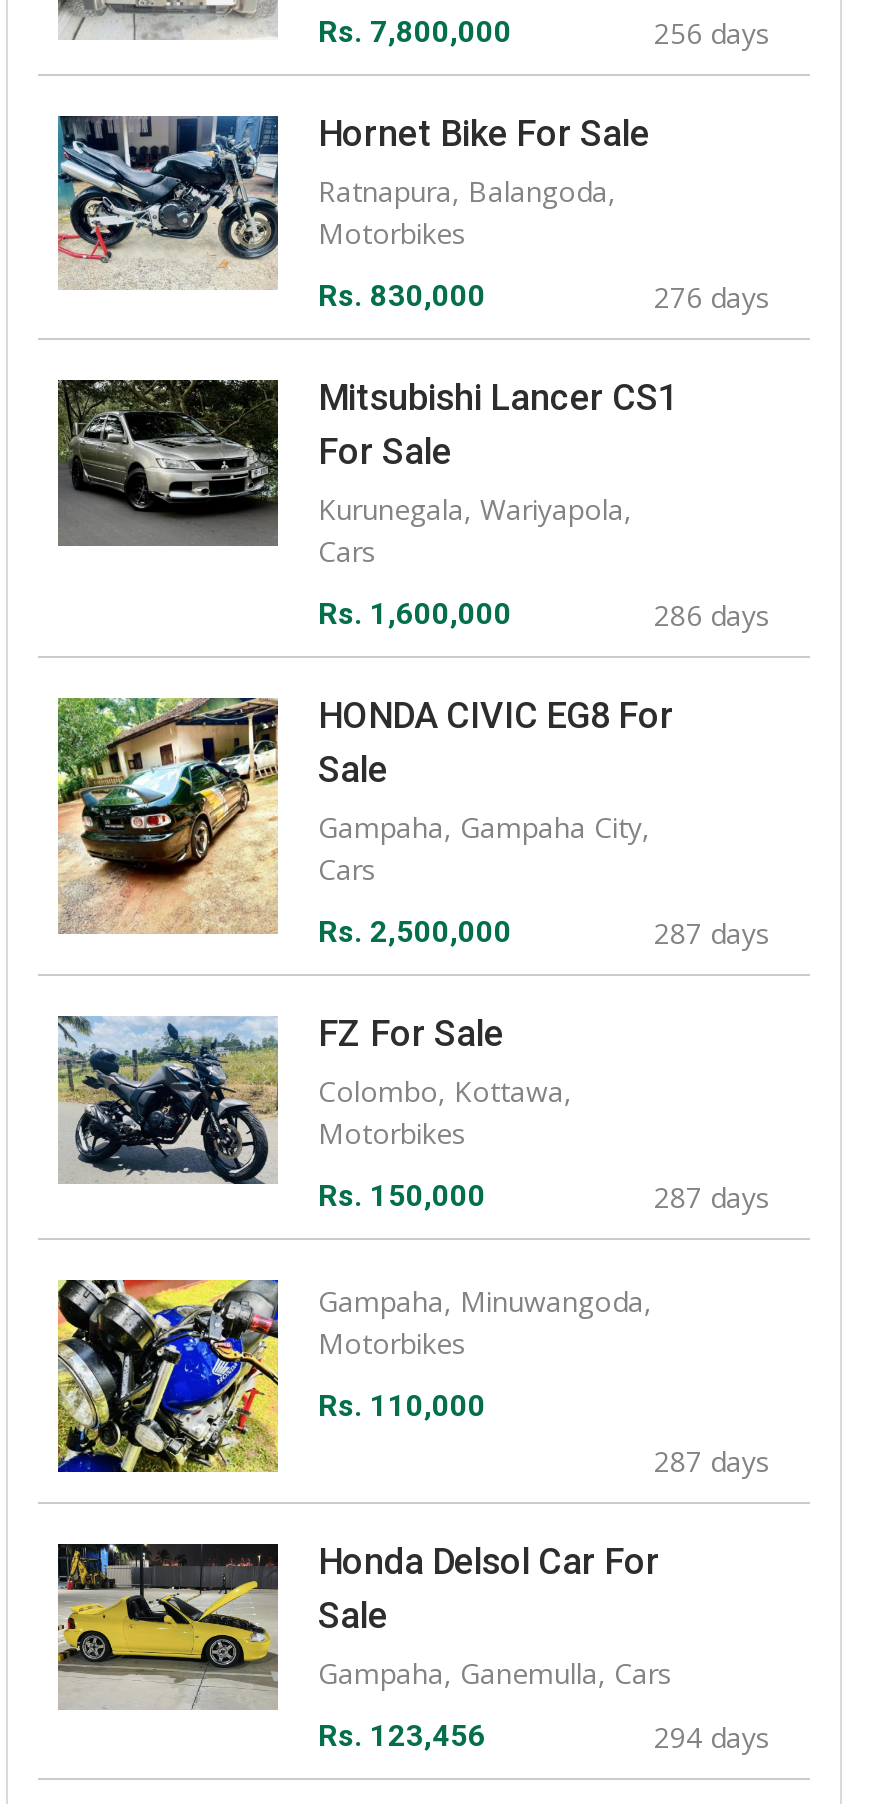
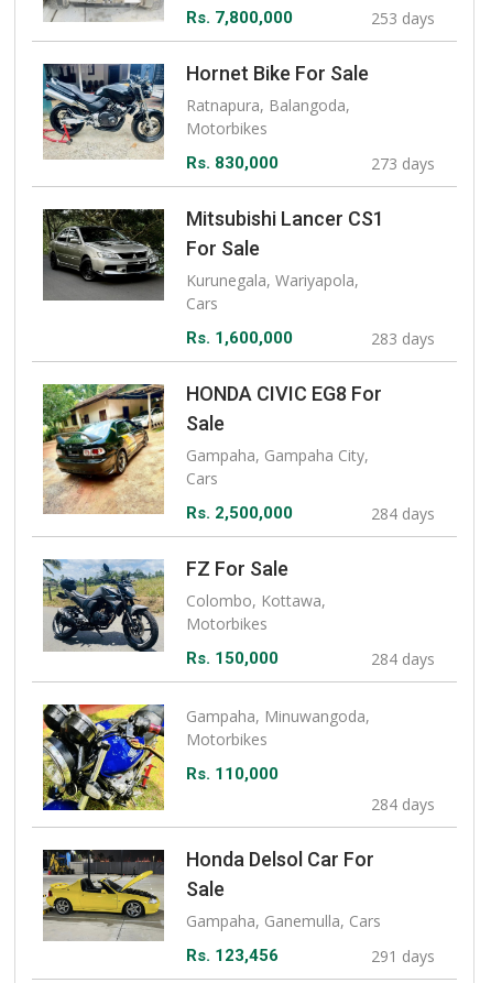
- 256 days
+ 253 days

- 276 days
+ 273 days

- 286 days
+ 283 days

- 287 days
+ 284 days

- 287 days
+ 284 days

- 287 days
+ 284 days

- 294 days
+ 291 days
